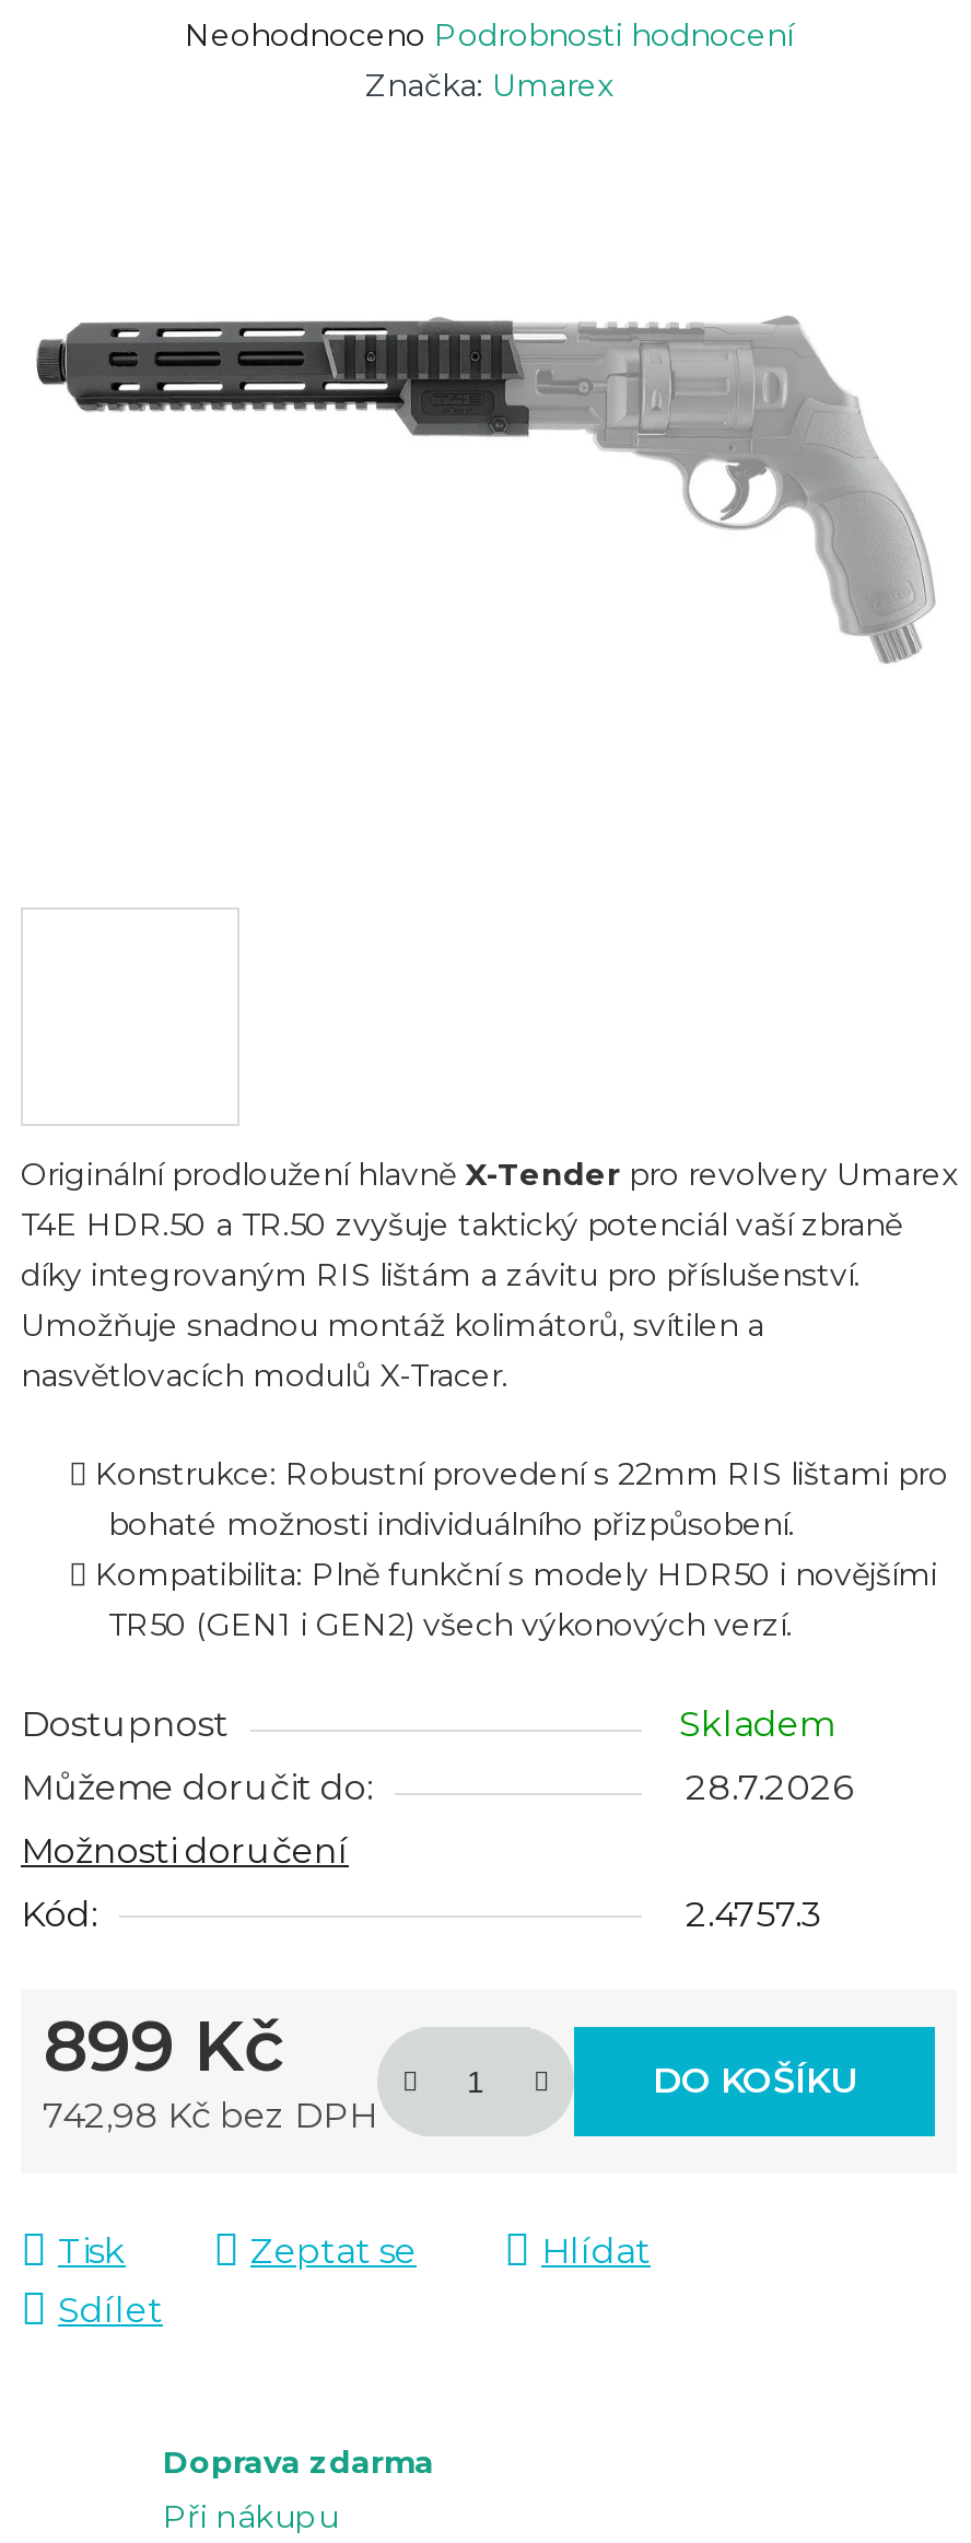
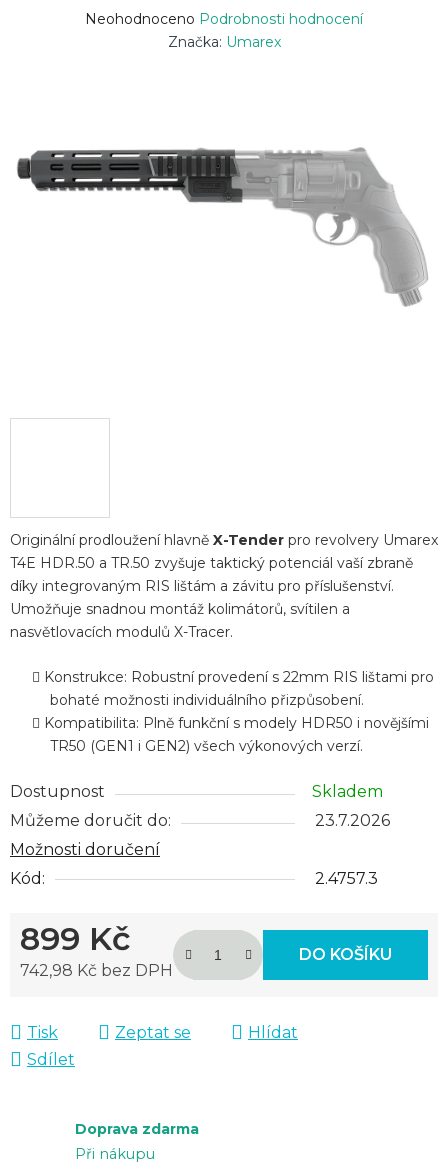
- 28.7.2026
+ 23.7.2026
